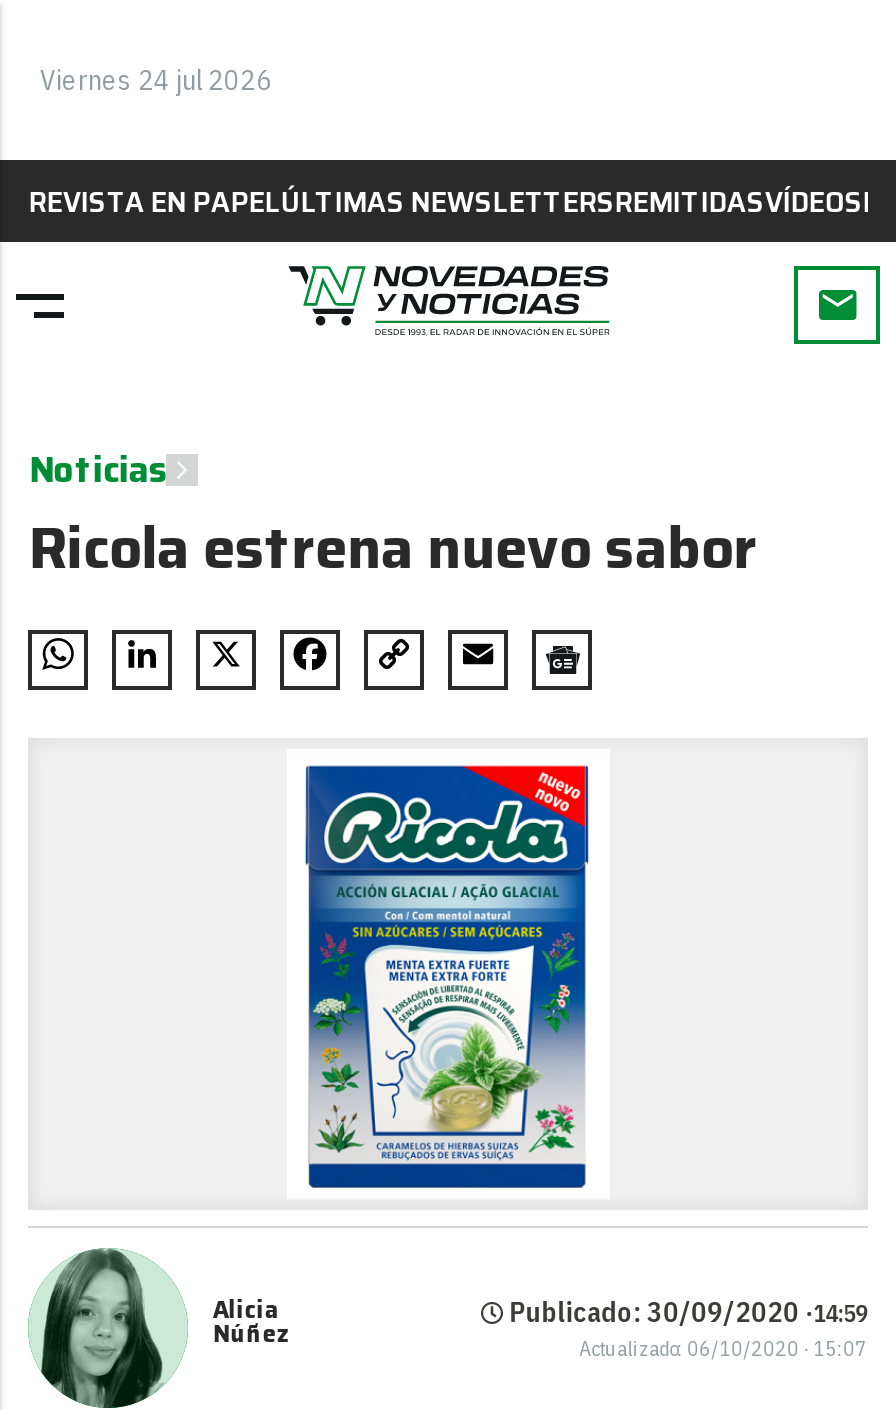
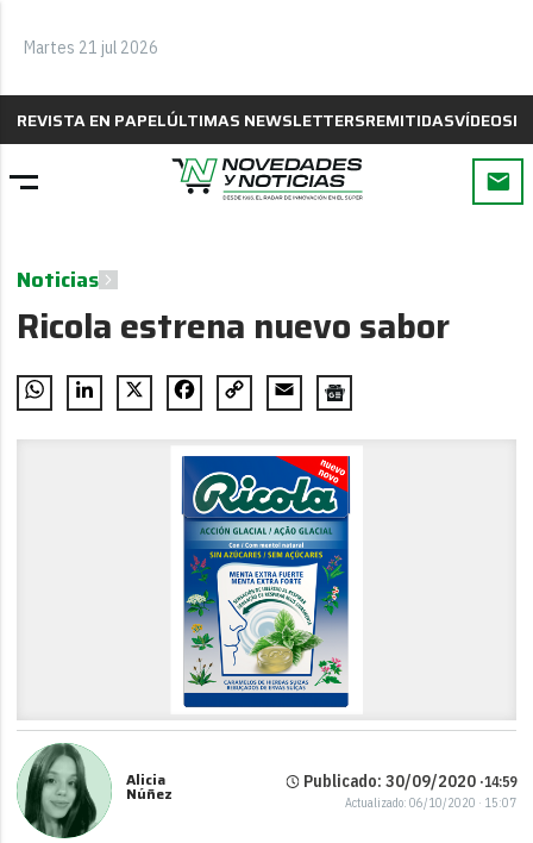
- Viernes 24 jul 2026
+ Martes 21 jul 2026
